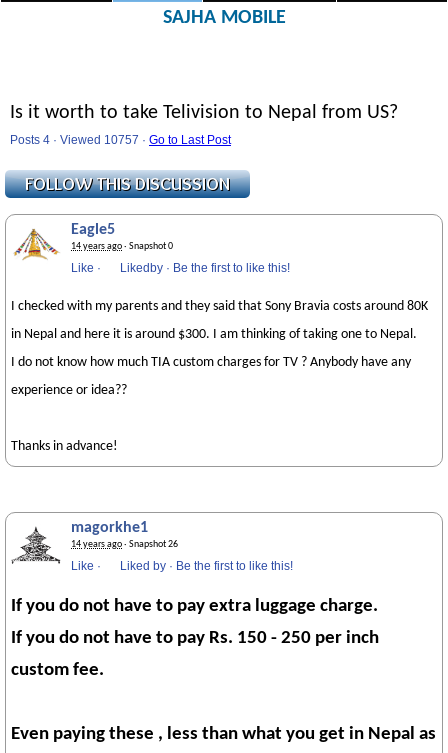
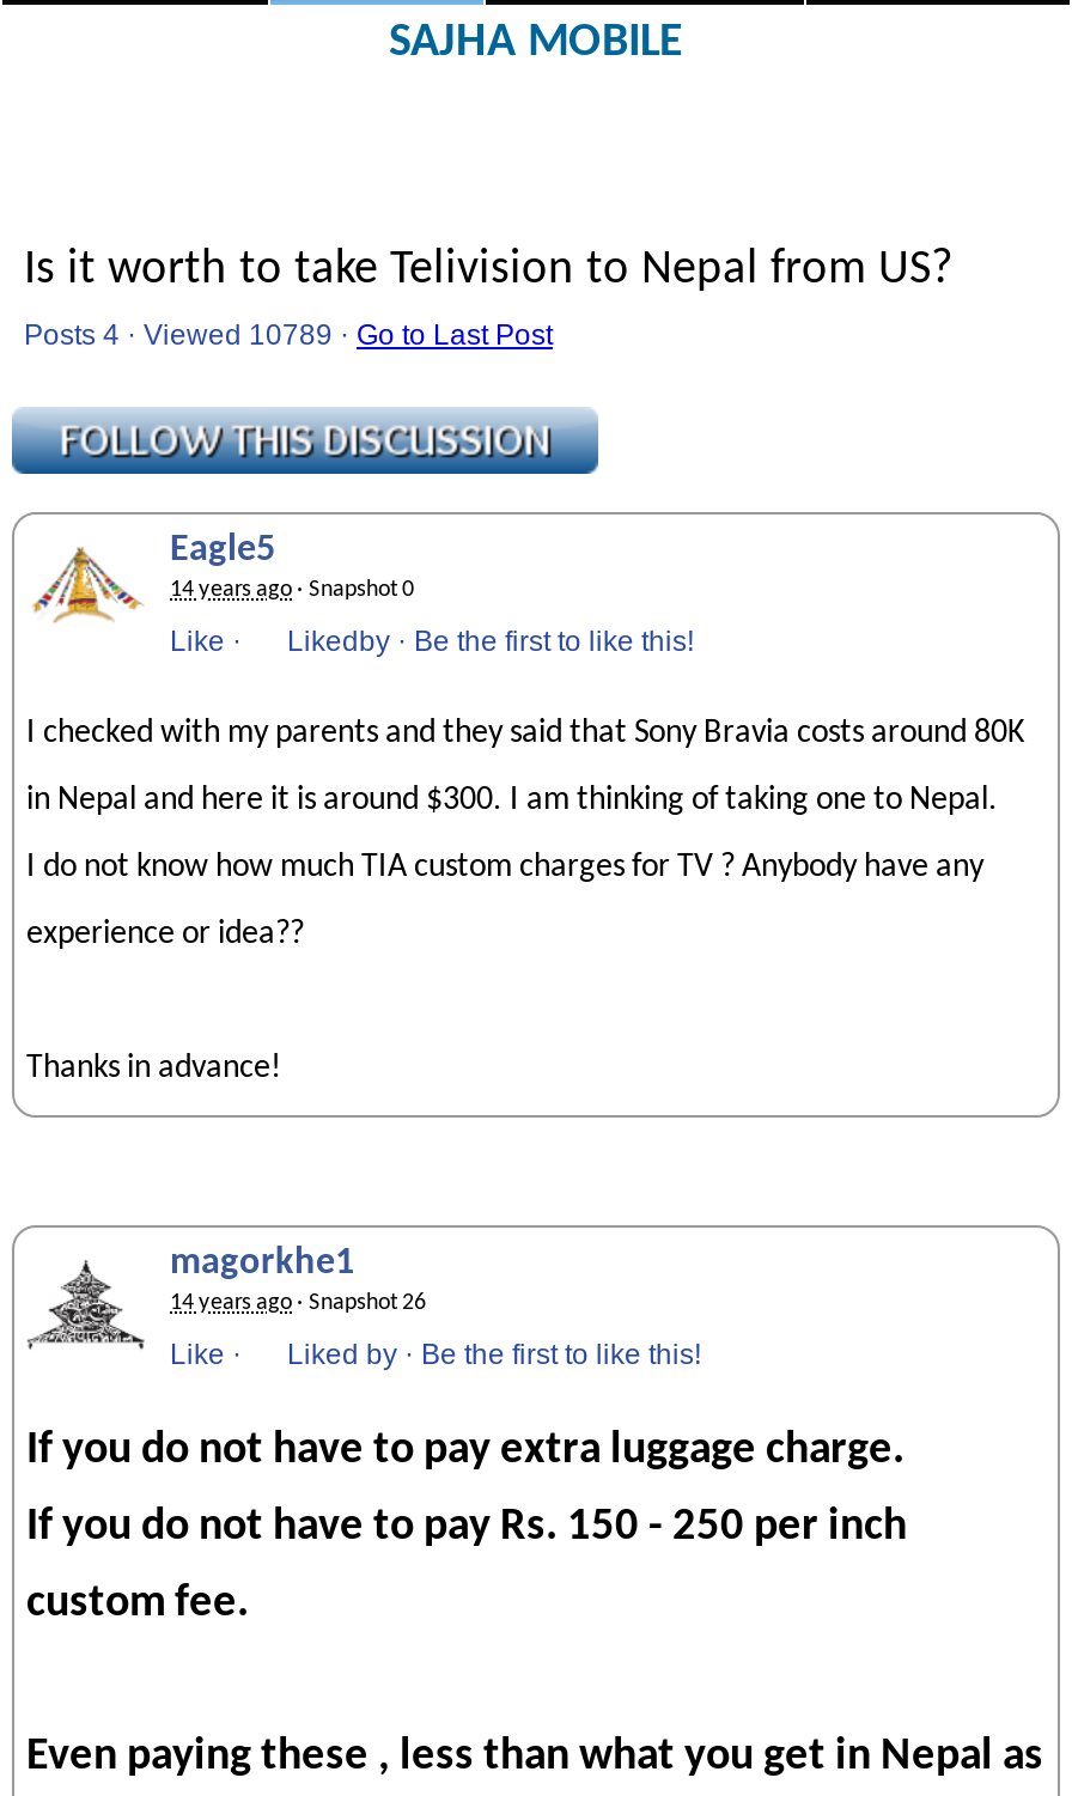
- Posts 4 · Viewed 10757 · Go to Last Post
+ Posts 4 · Viewed 10789 · Go to Last Post
